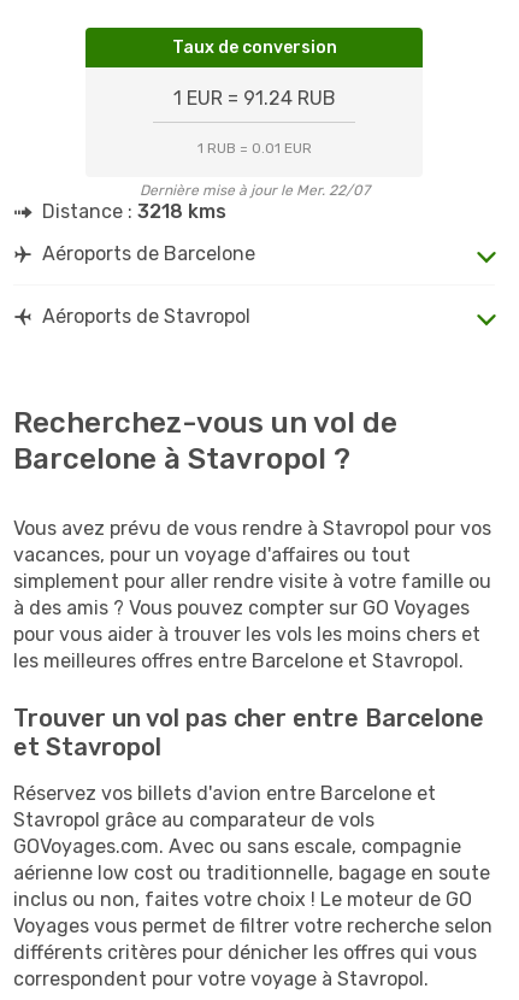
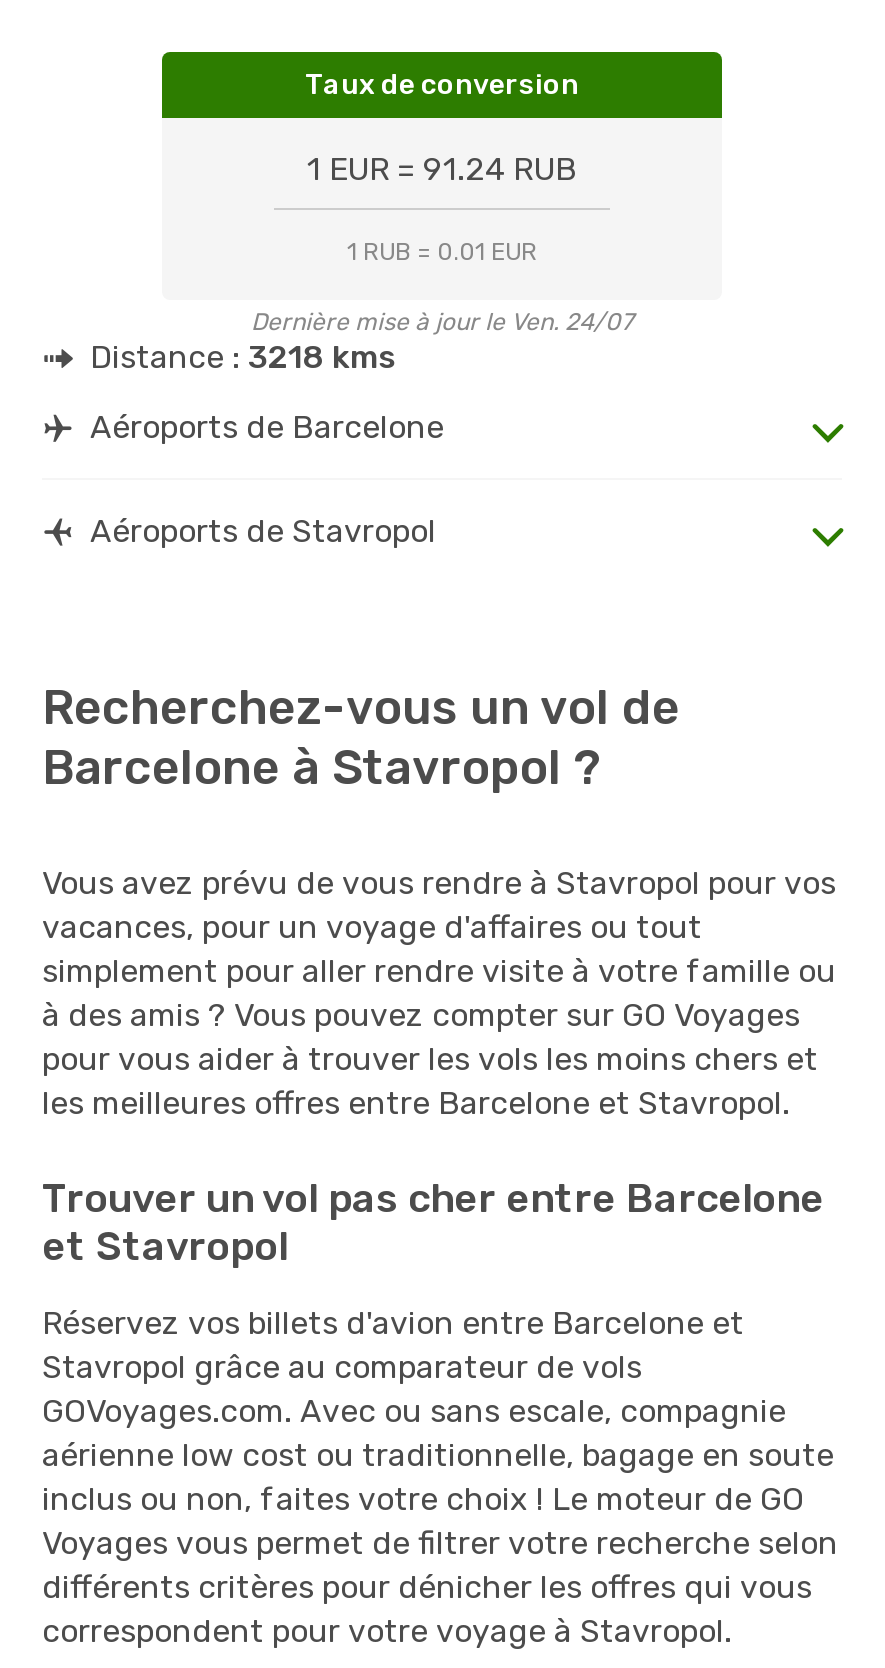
- Dernière mise à jour le Mer. 22/07
+ Dernière mise à jour le Ven. 24/07
